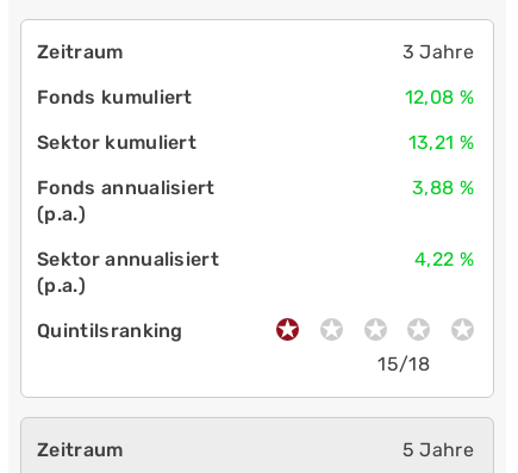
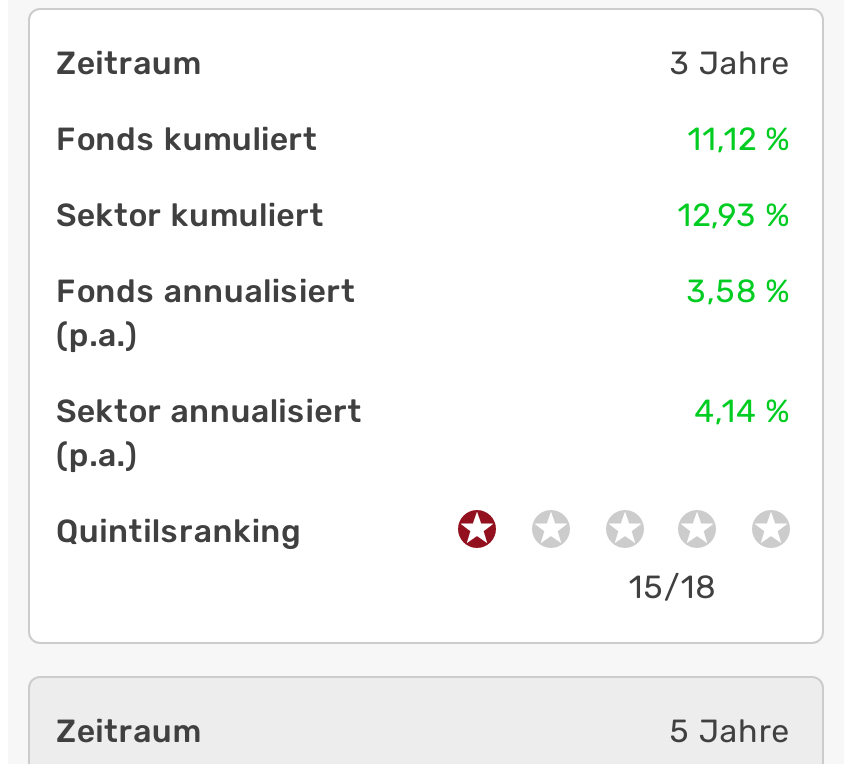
- 12,08 %
+ 11,12 %

- 13,21 %
+ 12,93 %

- 3,88 %
+ 3,58 %

- 4,22 %
+ 4,14 %
